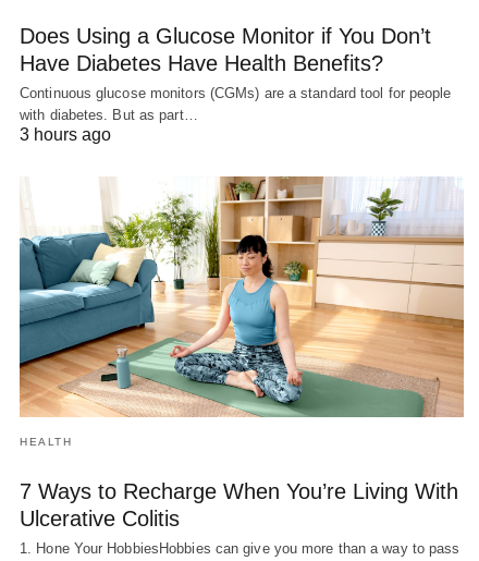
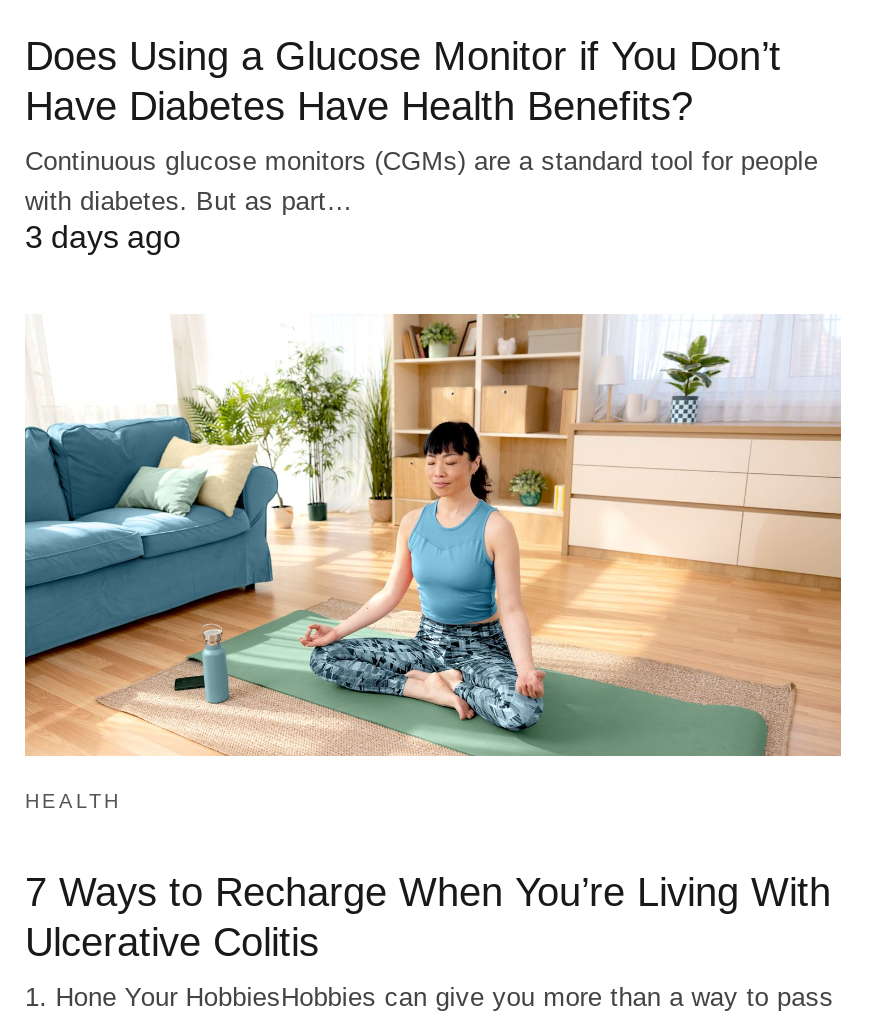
- 3 hours ago
+ 3 days ago
